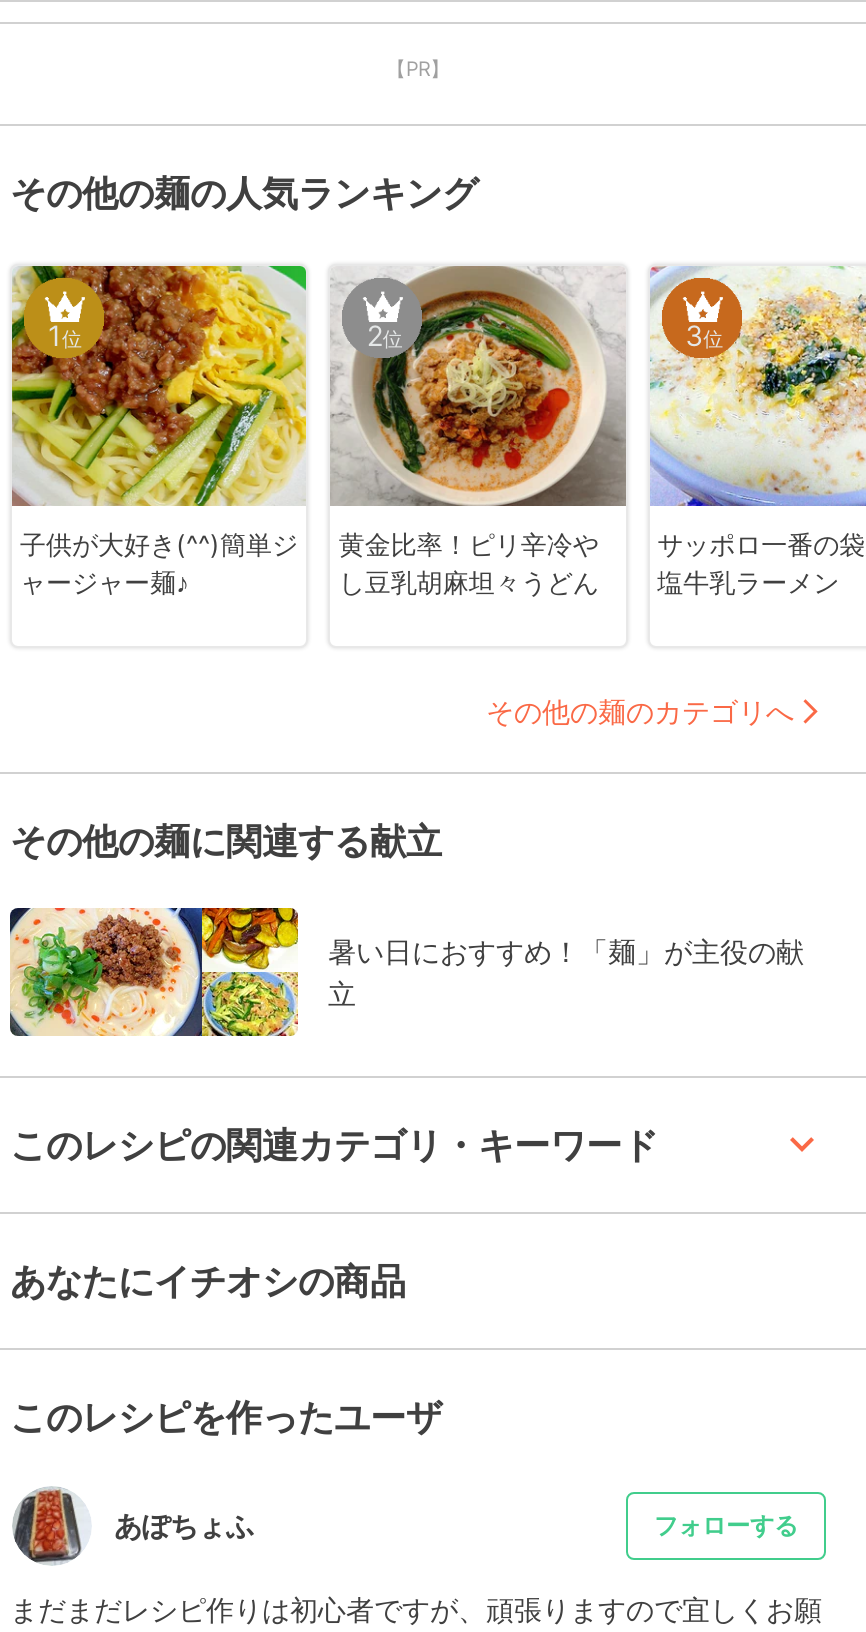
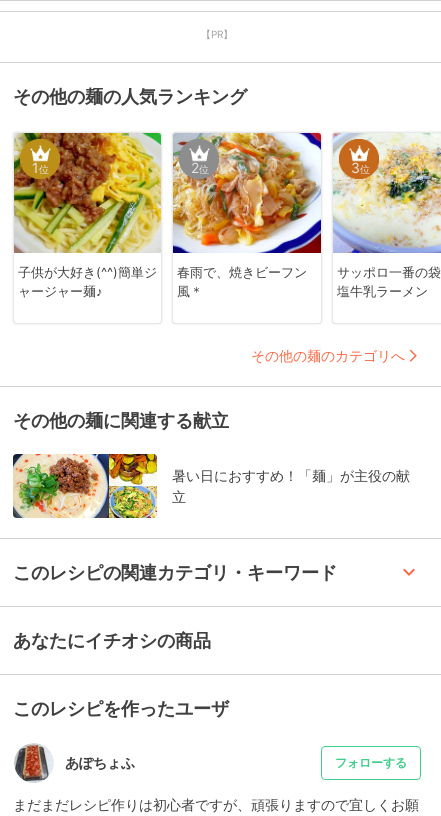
- [image]
- 黄金比率！ピリ辛冷や
- し豆乳胡麻坦々うどん
+ [image]
+ 春雨で、焼きビーフン
+ 風＊
